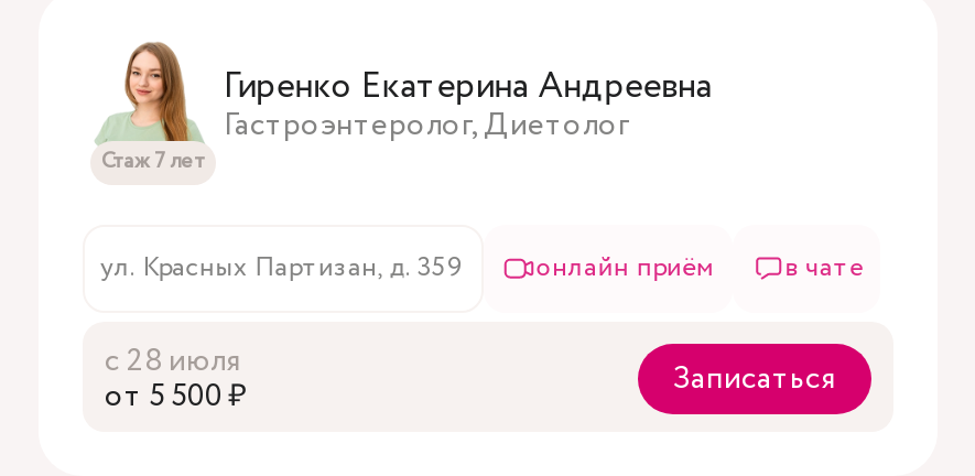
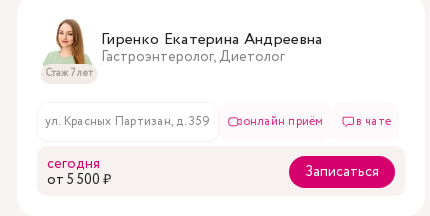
- с 28 июля
+ сегодня
